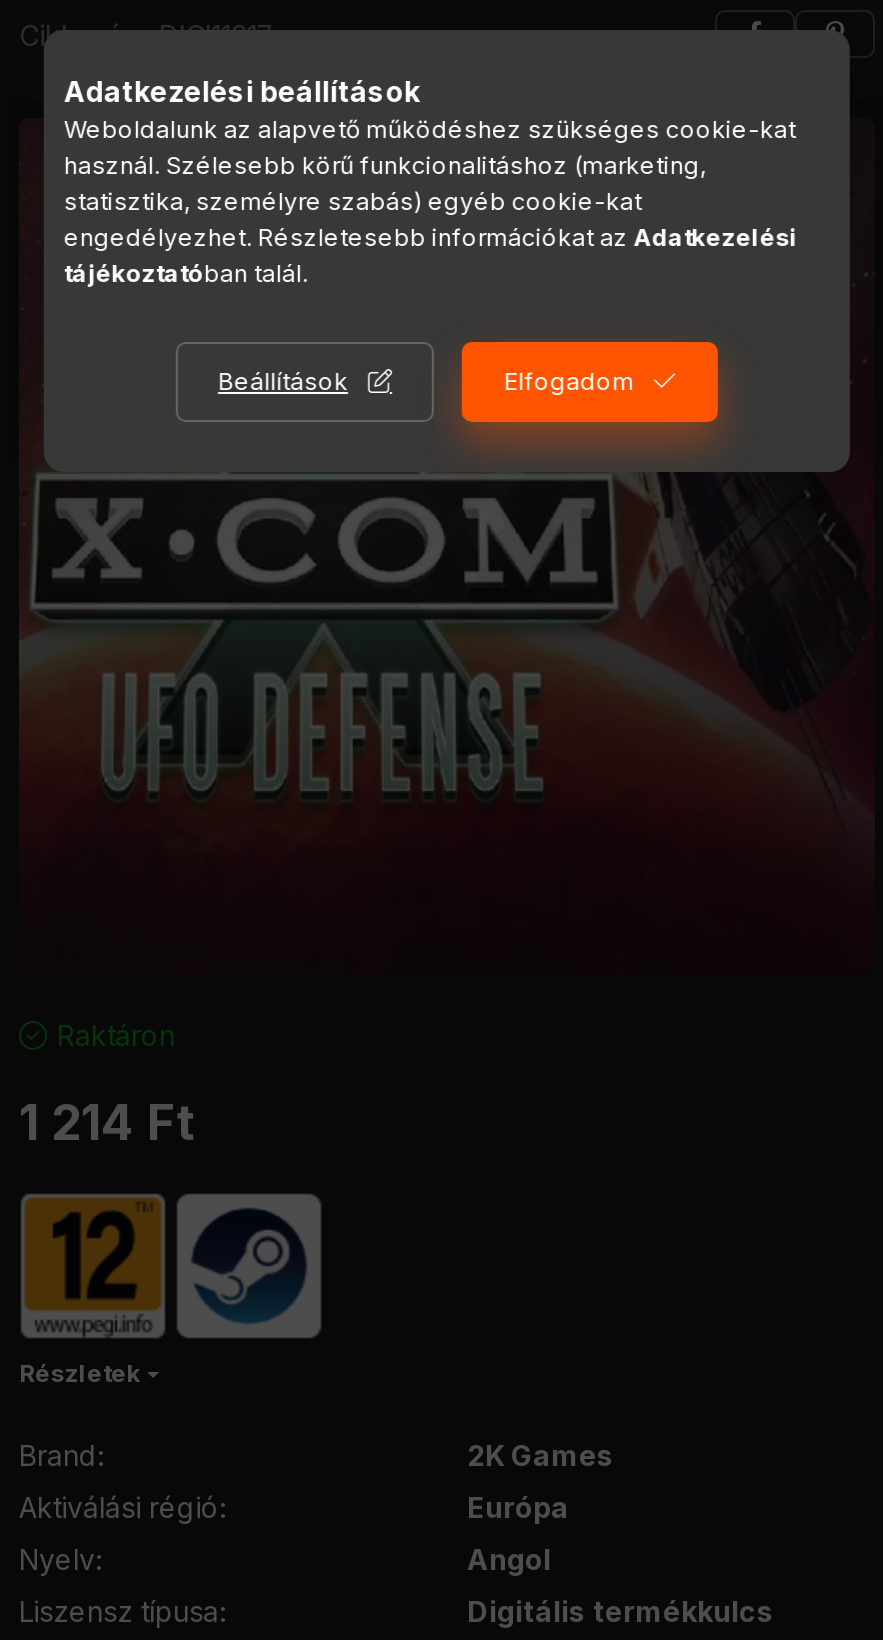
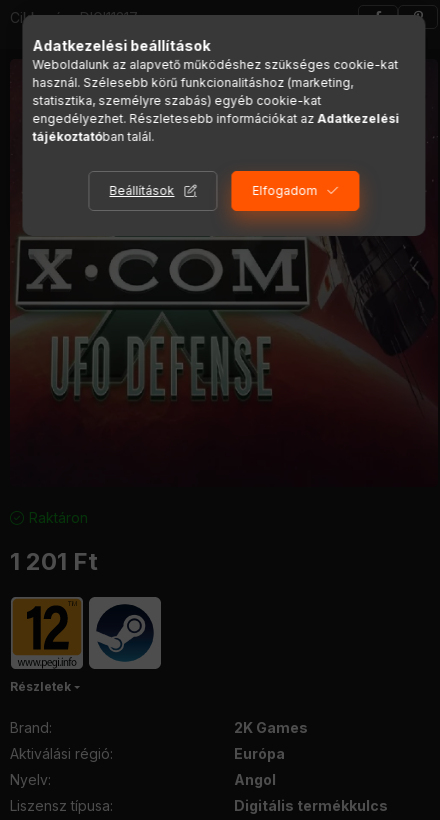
- 1 214 Ft
+ 1 201 Ft
